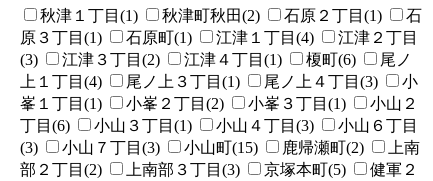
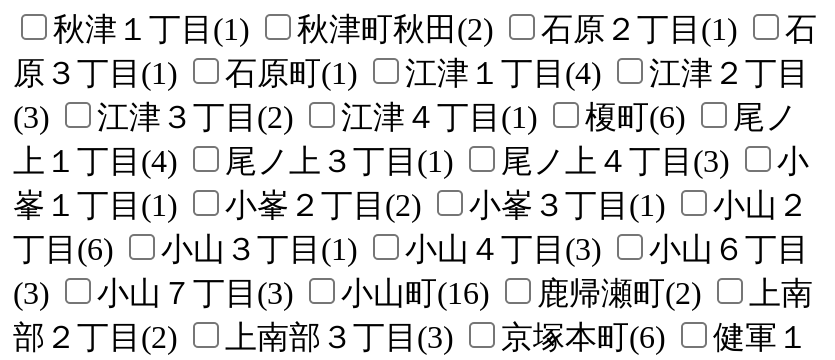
- (3) 小山７丁目(3) 小山町(15) 鹿帰瀬町(2) 上南
+ (3) 小山７丁目(3) 小山町(16) 鹿帰瀬町(2) 上南

- 京塚本町(5)
+ 京塚本町(6)

- 健軍２
+ 健軍１
